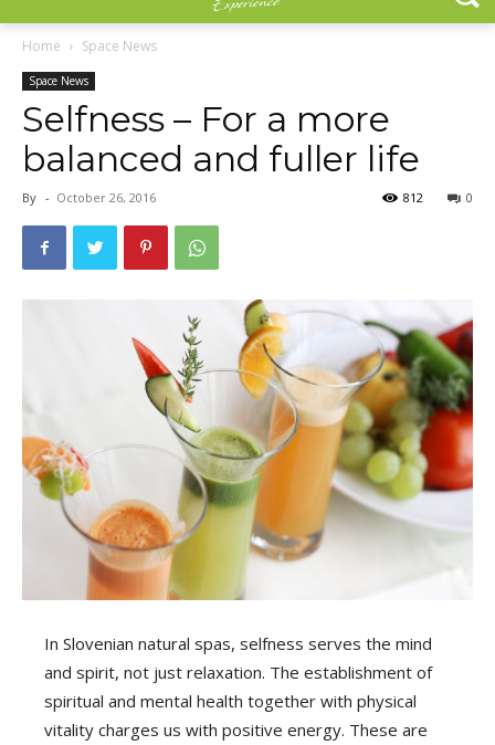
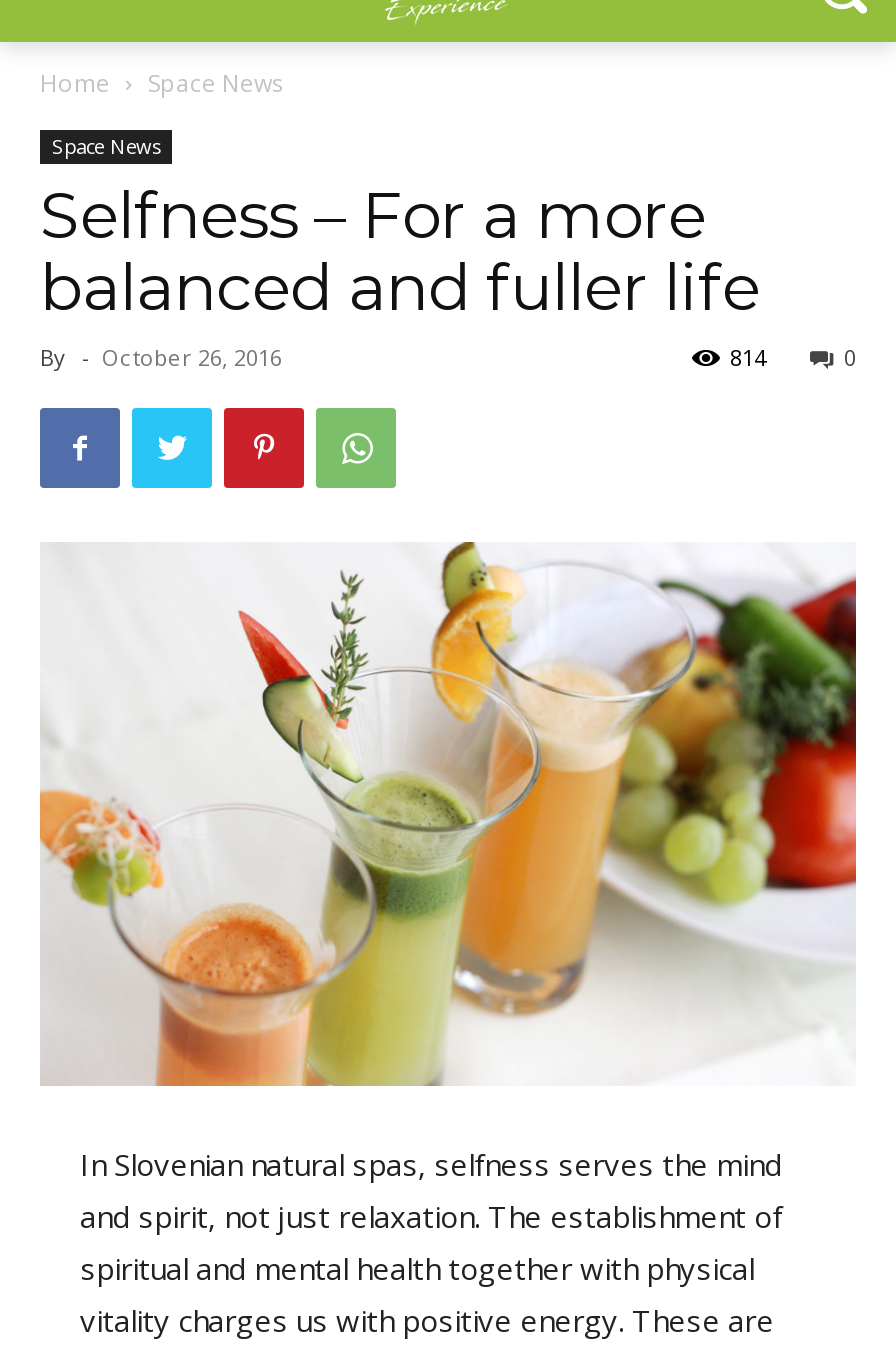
- 812
+ 814
